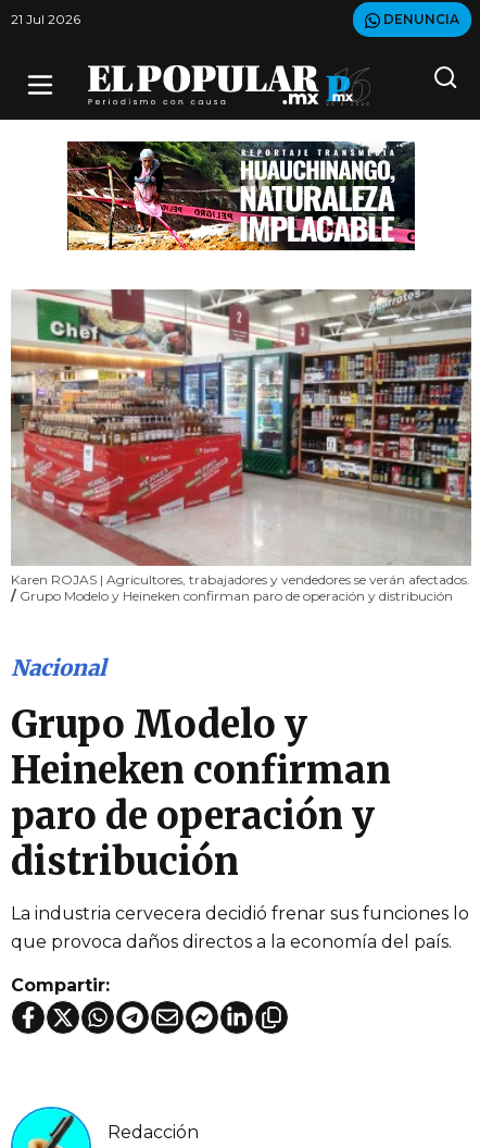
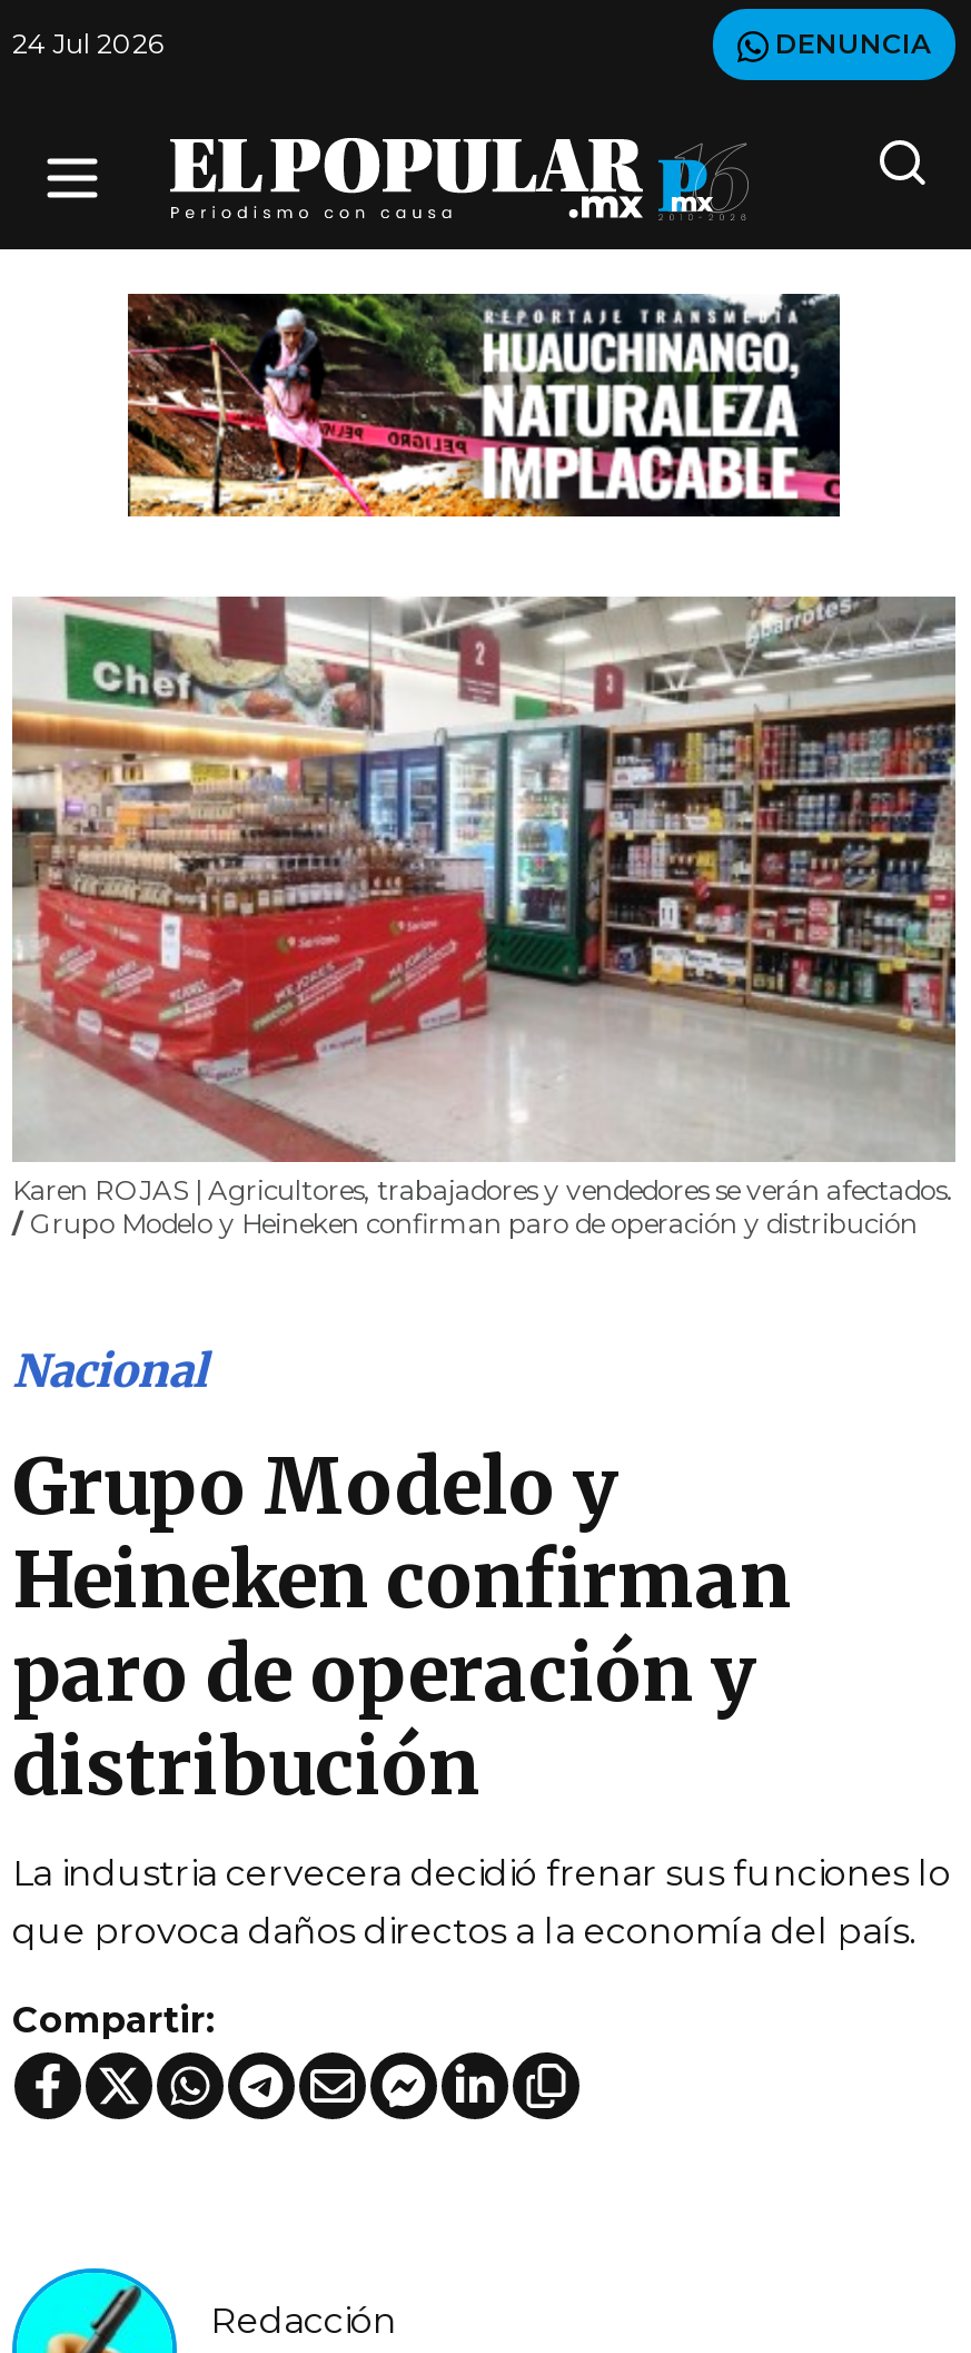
- 21 Jul 2026
+ 24 Jul 2026
